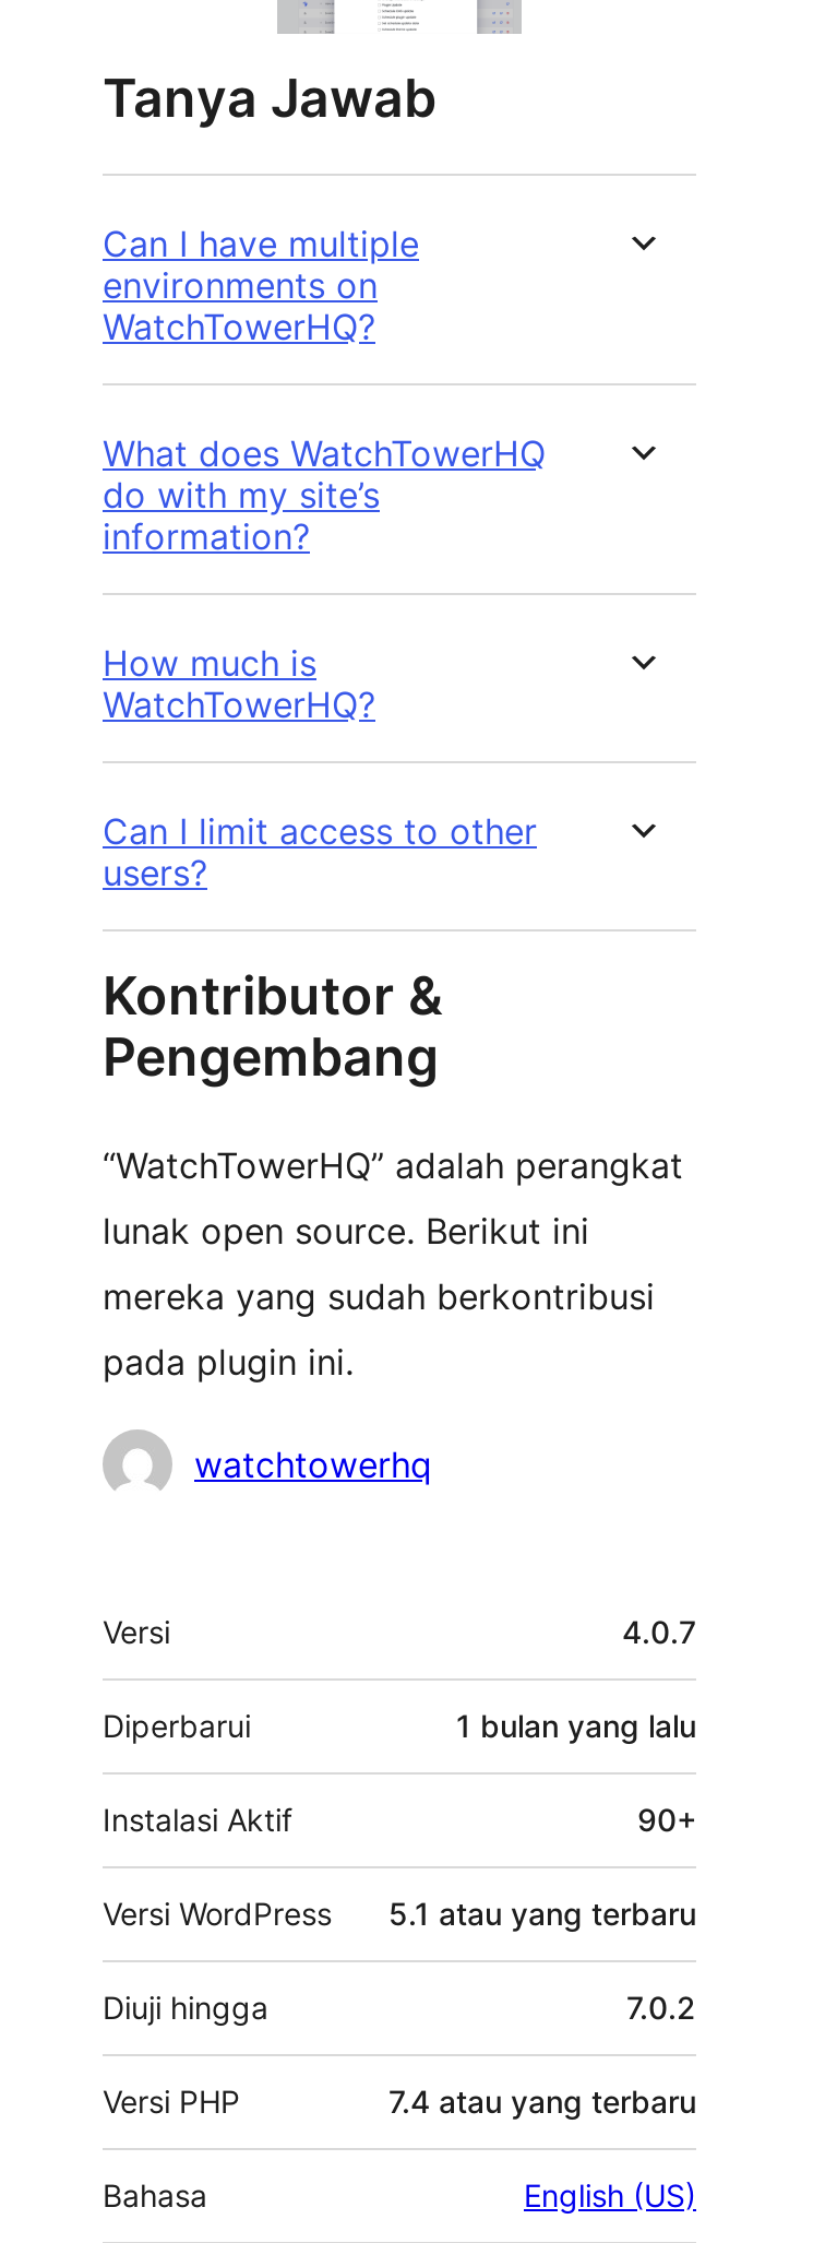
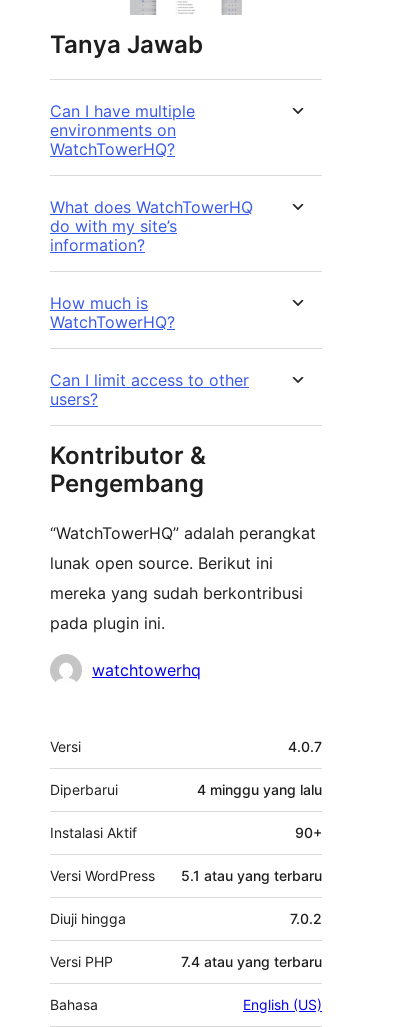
- 1 bulan yang lalu
+ 4 minggu yang lalu
